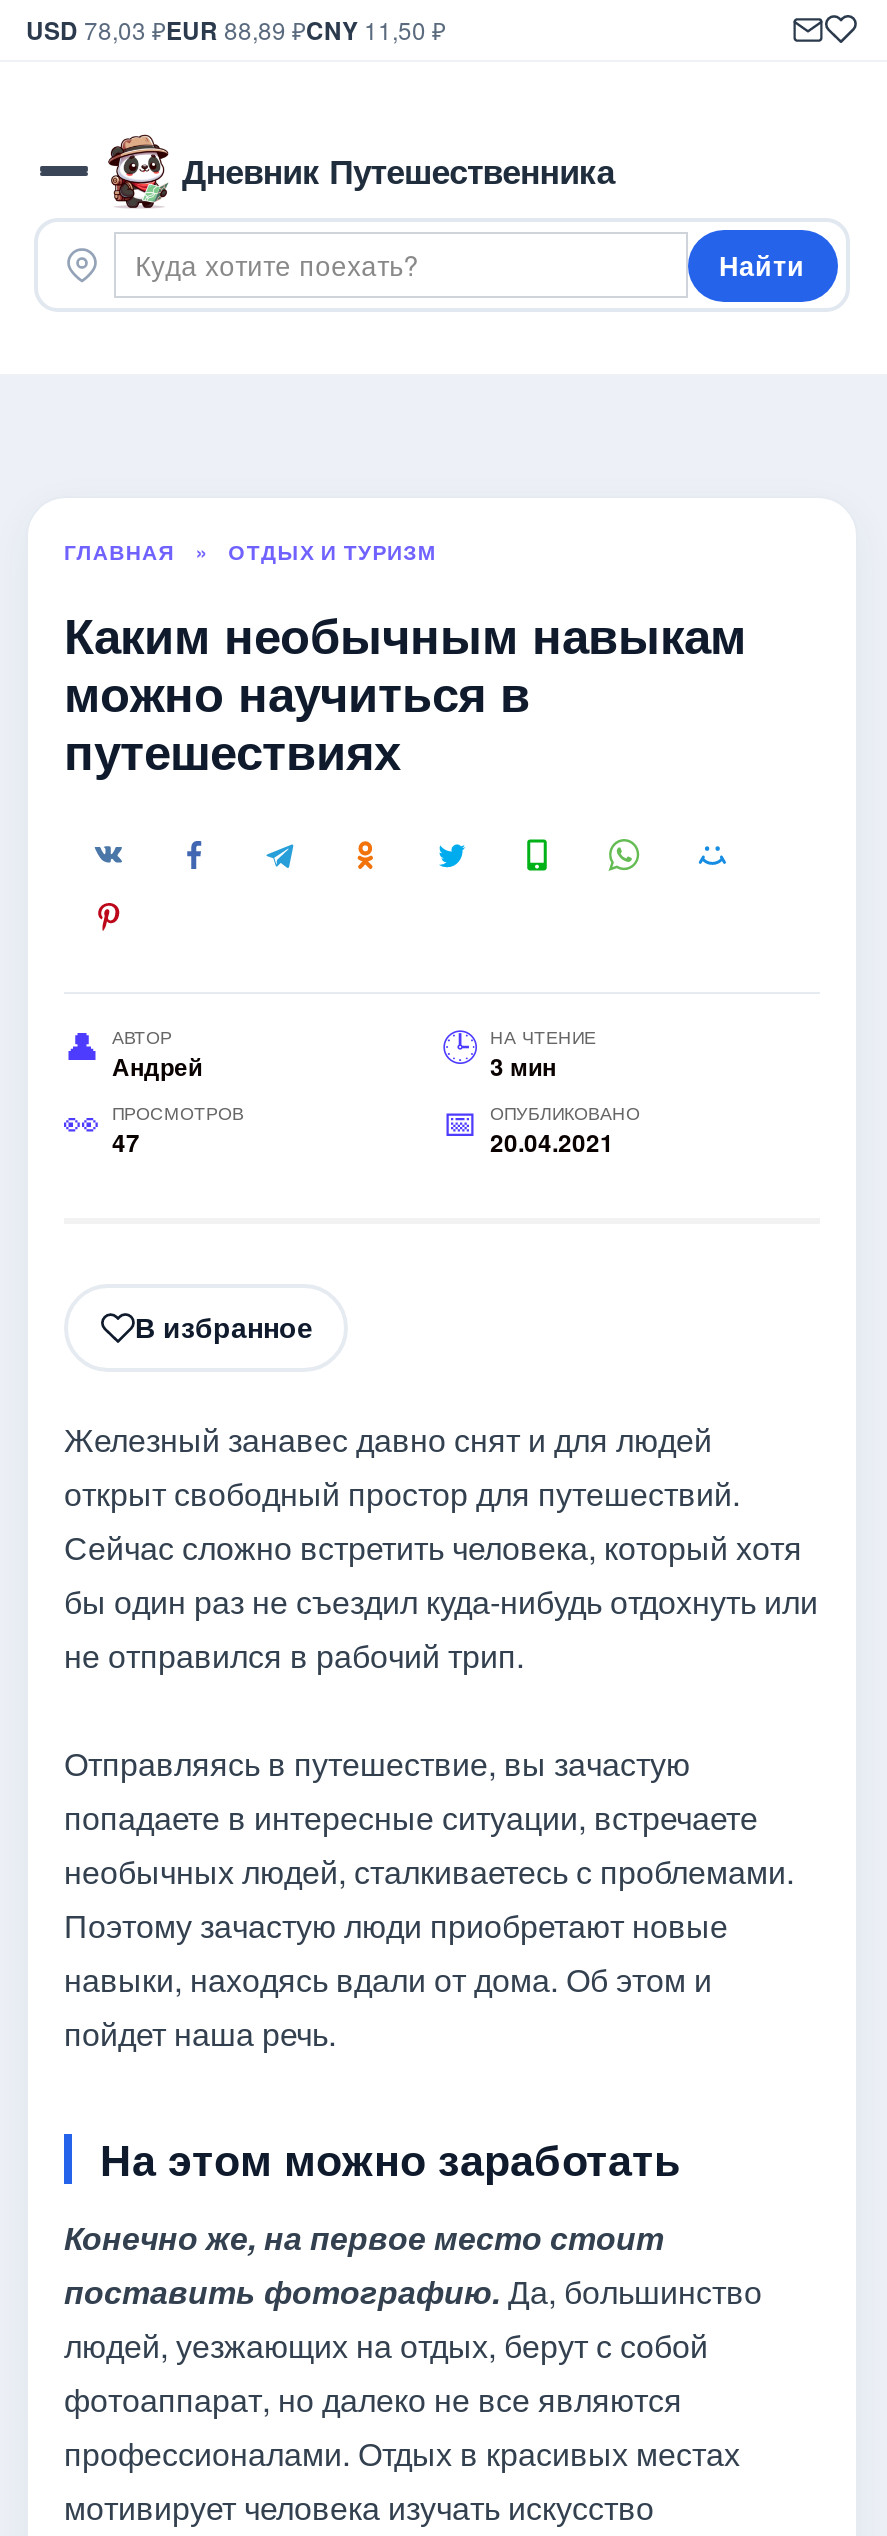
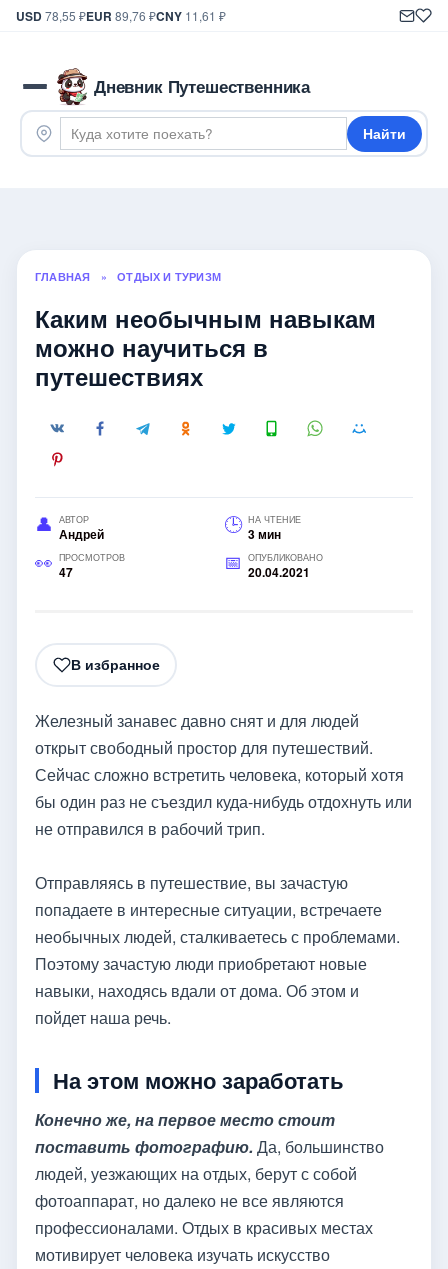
- USD 78,03 ₽EUR 88,89 ₽CNY 11,50 ₽
+ USD 78,55 ₽EUR 89,76 ₽CNY 11,61 ₽
